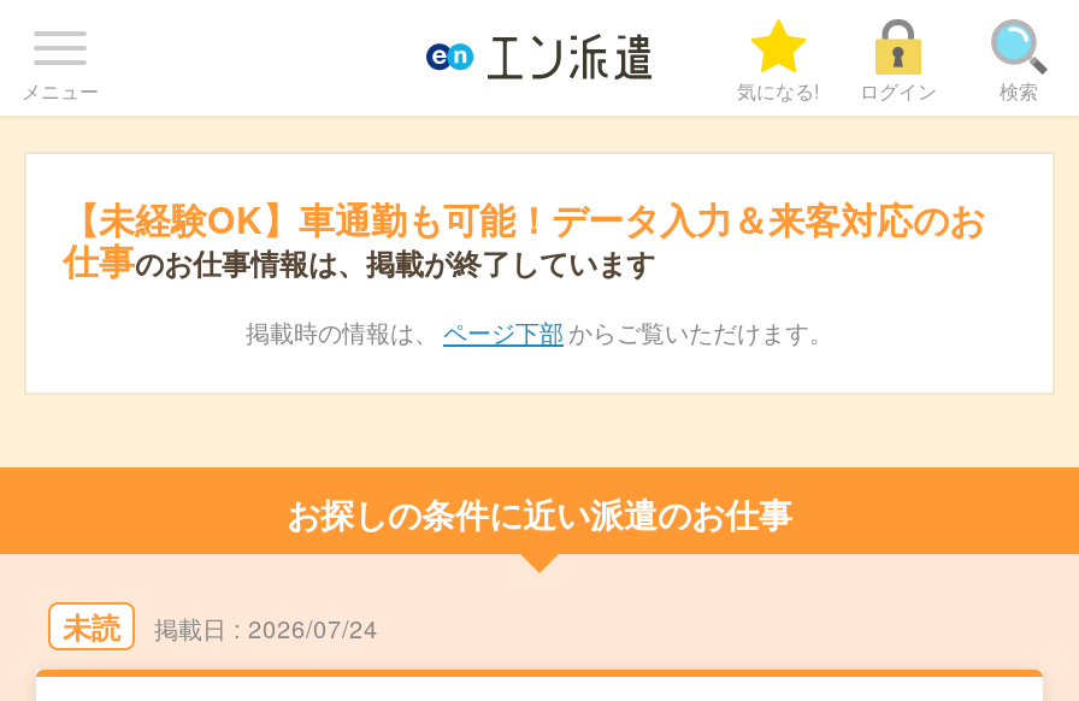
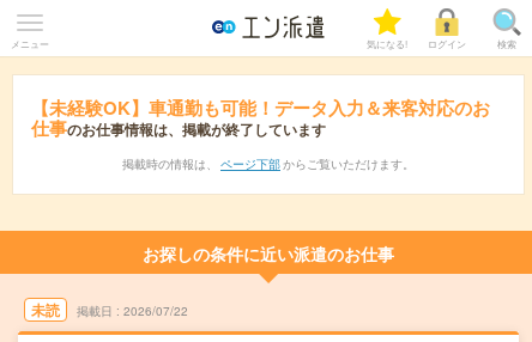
- 2026/07/24
+ 2026/07/22
